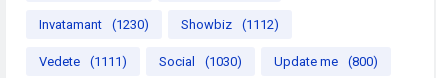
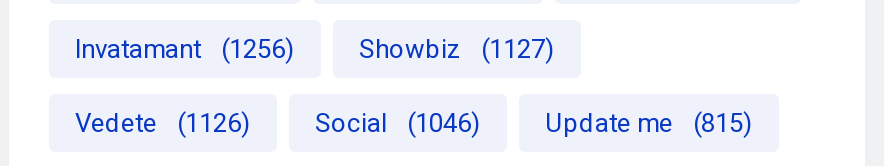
- Invatamant (1230)
+ Invatamant (1256)

- Showbiz (1112)
+ Showbiz (1127)

- Vedete (1111)
+ Vedete (1126)

- Social (1030)
+ Social (1046)

- Update me (800)
+ Update me (815)
